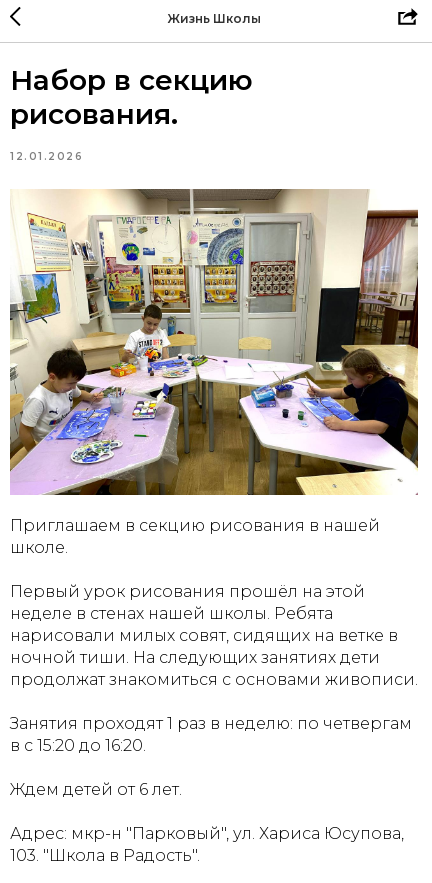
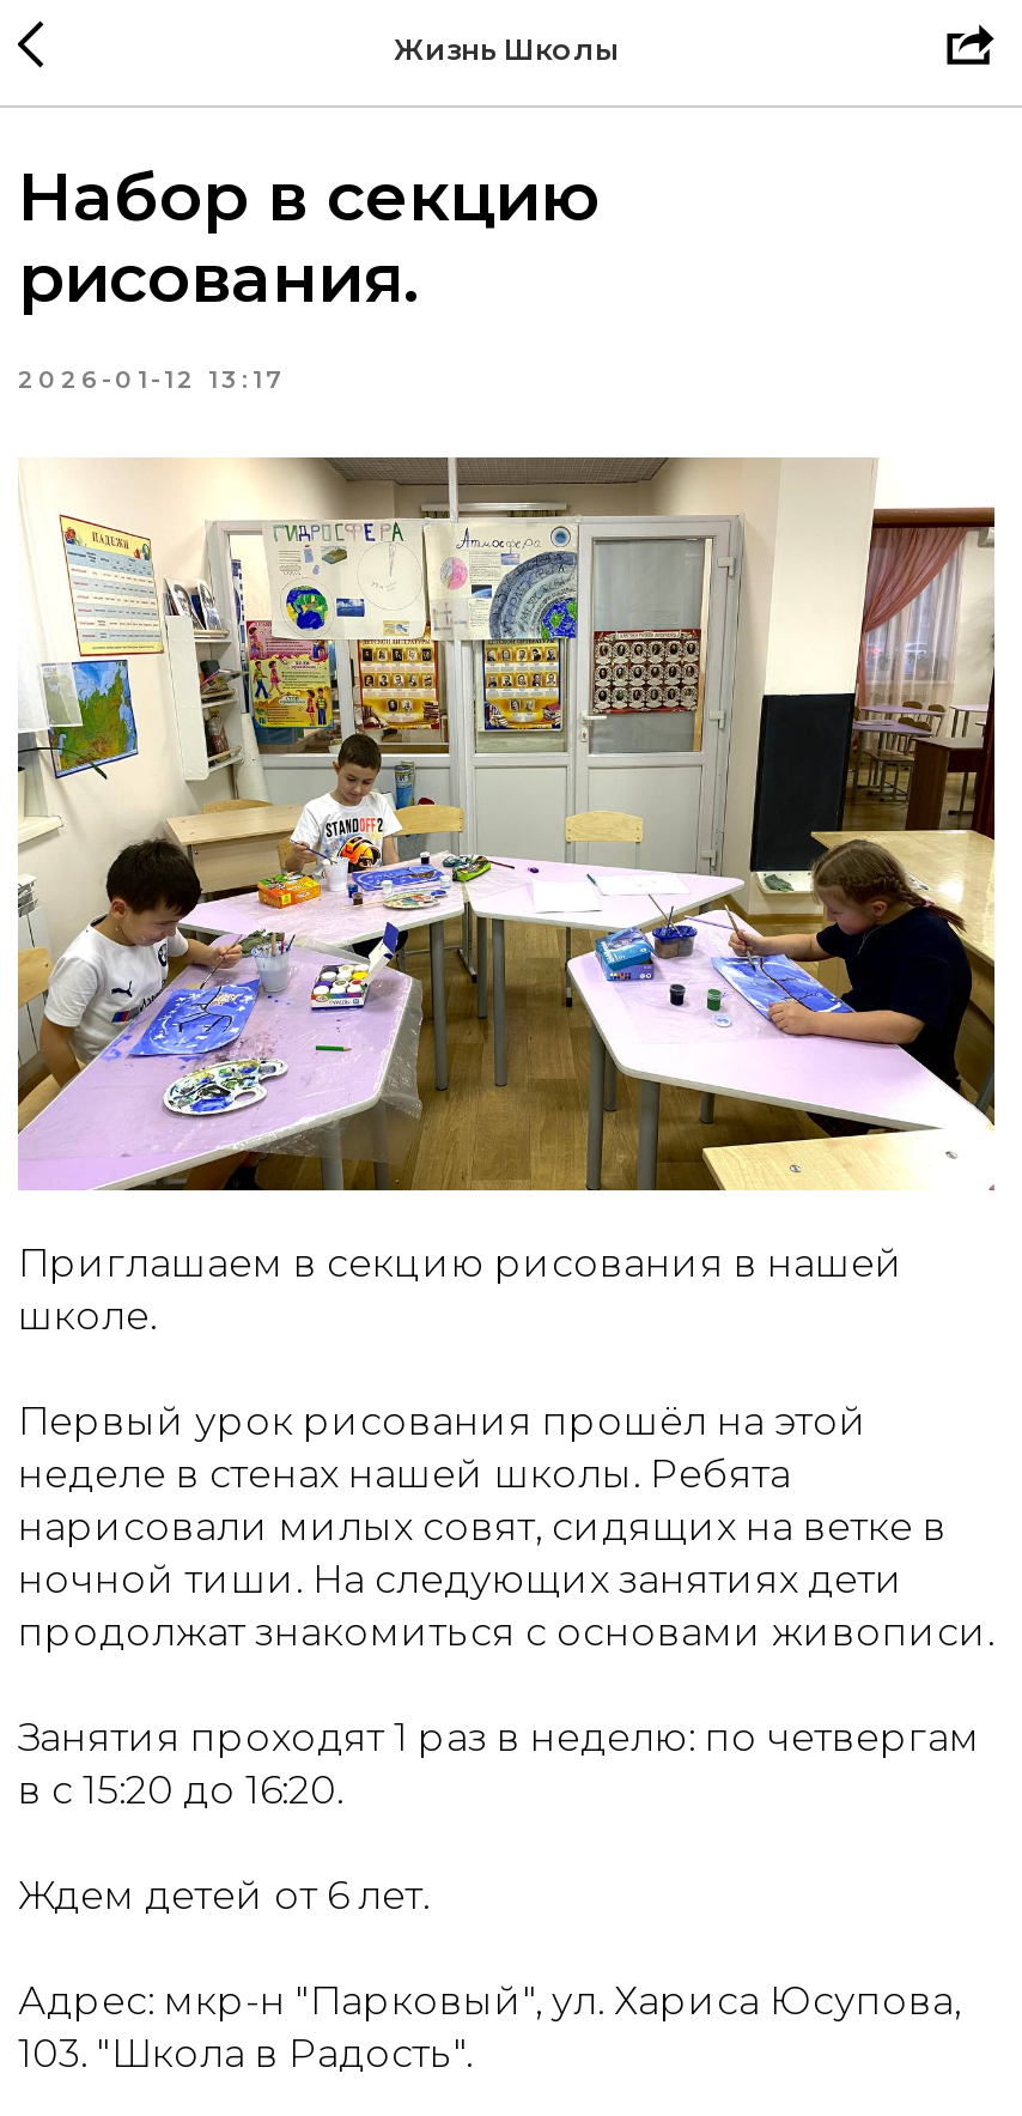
- 12.01.2026
+ 2026-01-12 13:17
